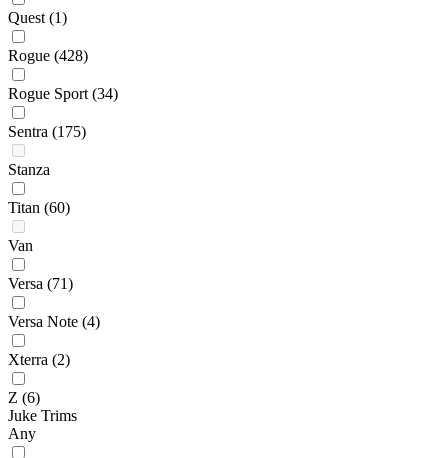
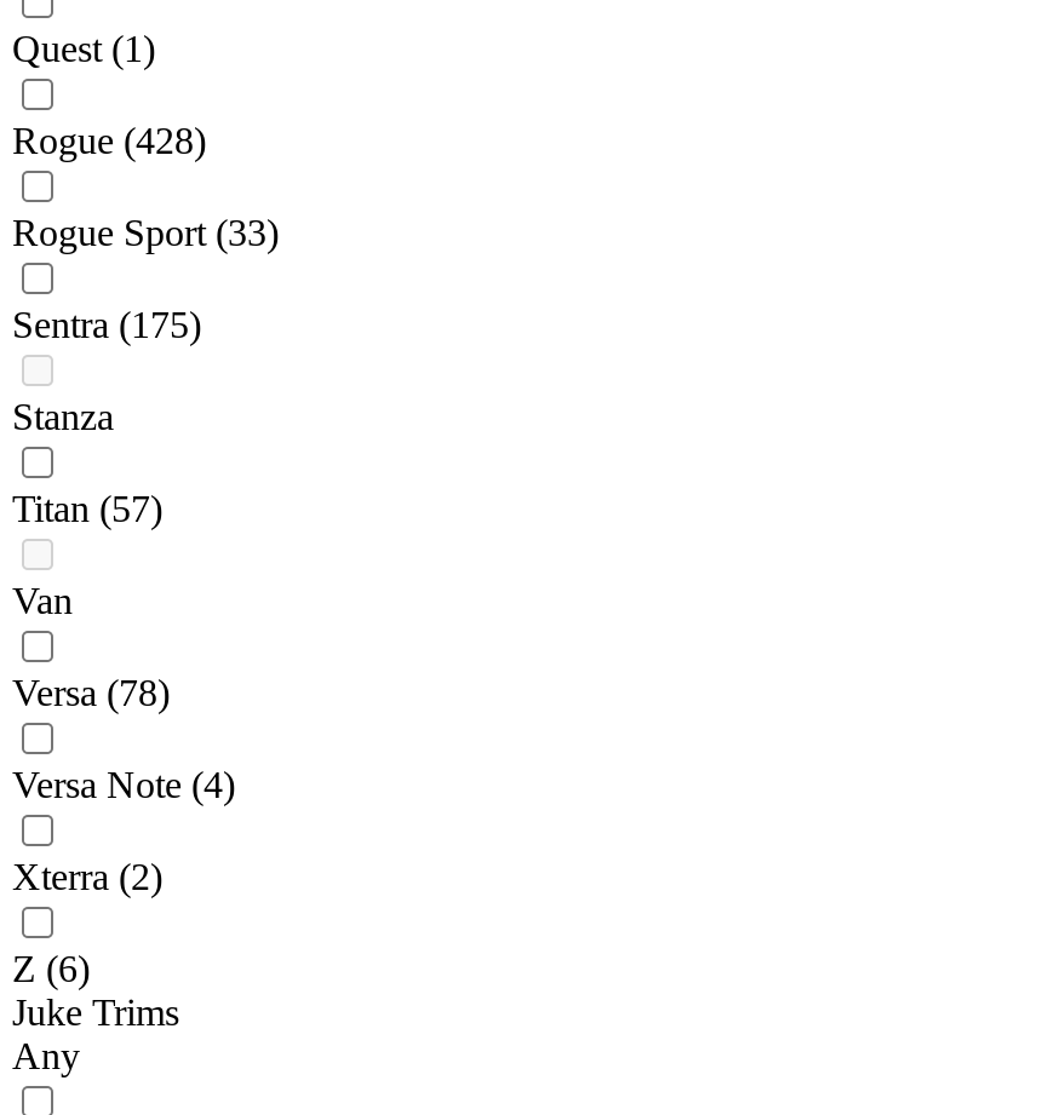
- Rogue Sport (34)
+ Rogue Sport (33)

- Titan (60)
+ Titan (57)

- Versa (71)
+ Versa (78)
